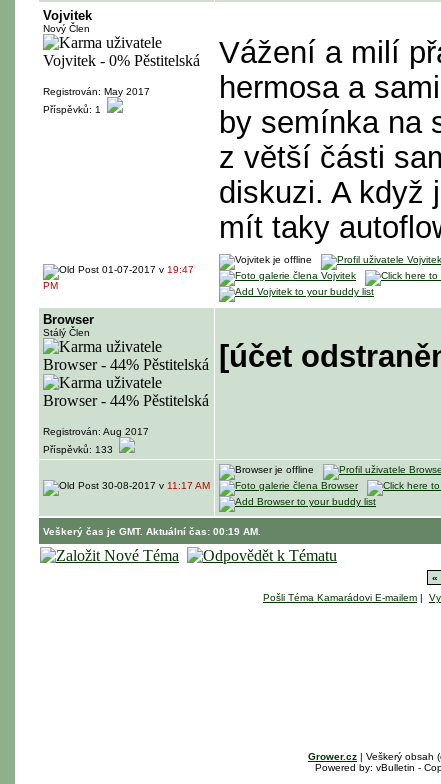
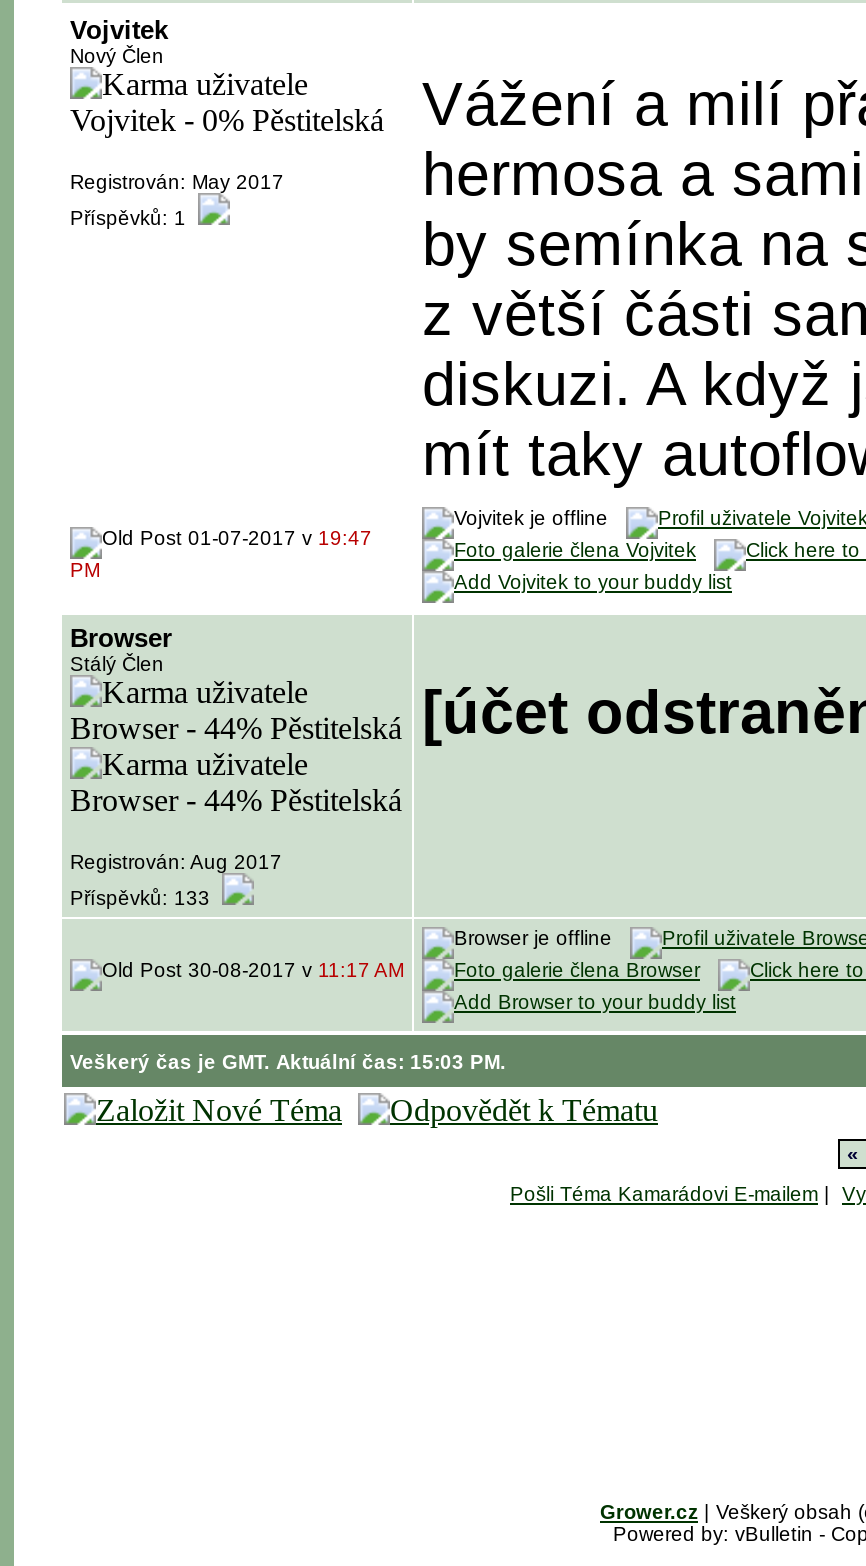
- Veškerý čas je GMT. Aktuální čas: 00:19 AM.
+ Veškerý čas je GMT. Aktuální čas: 15:03 PM.
